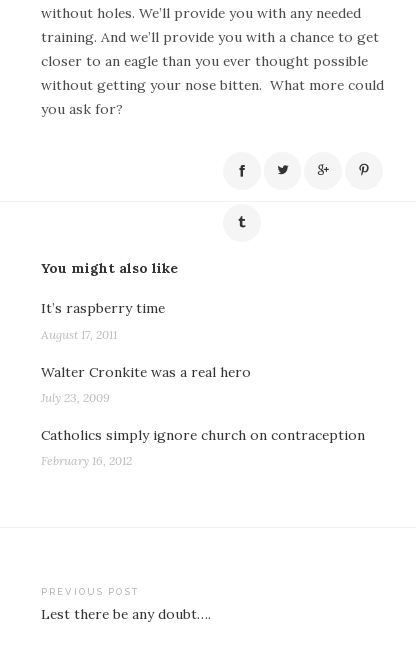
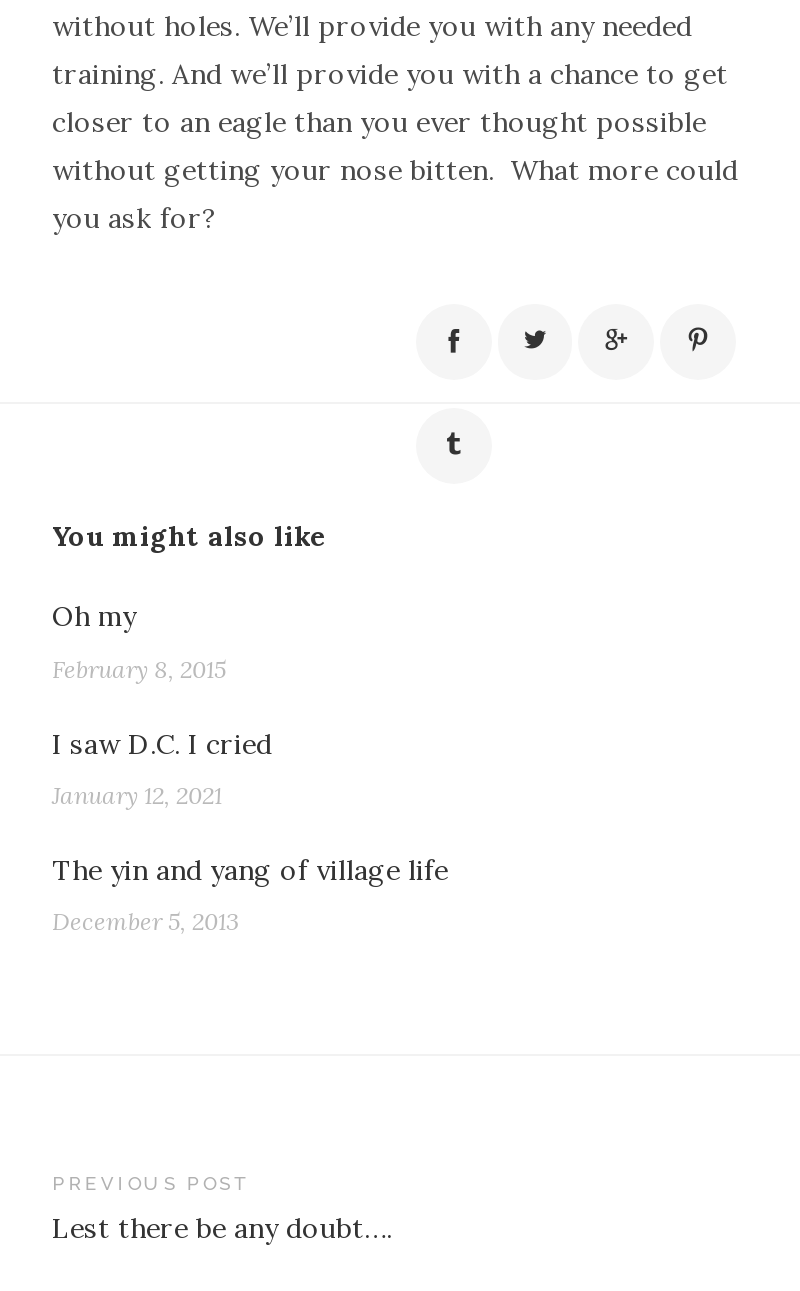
- It’s raspberry time
+ Oh my

- August 17, 2011
+ February 8, 2015

- Walter Cronkite was a real hero
+ I saw D.C. I cried

- July 23, 2009
+ January 12, 2021

- Catholics simply ignore church on contraception
+ The yin and yang of village life

- February 16, 2012
+ December 5, 2013
